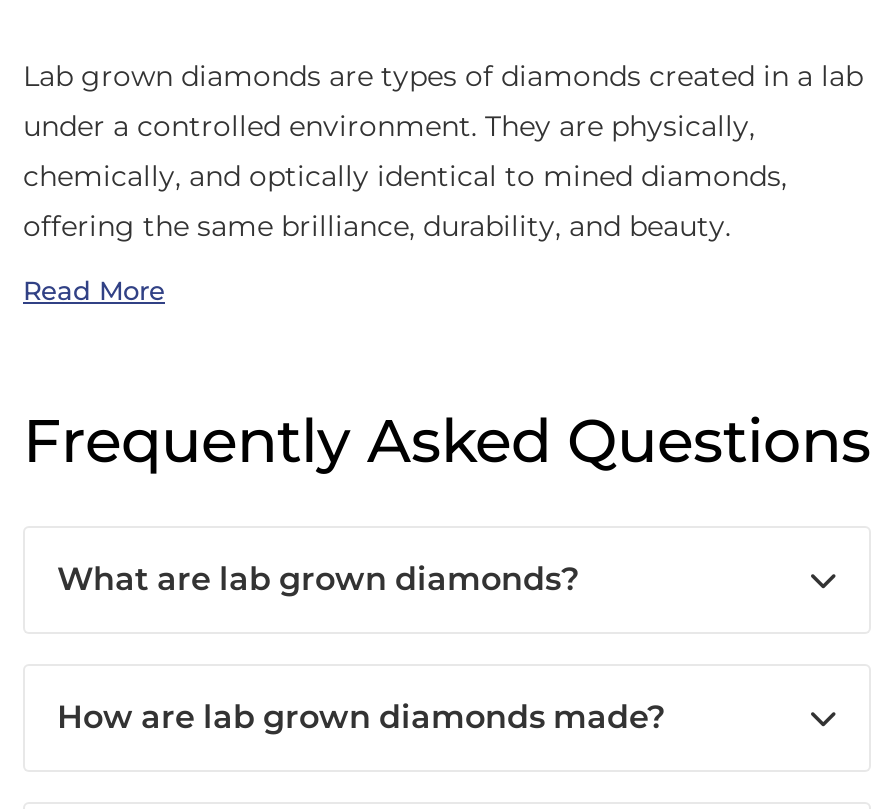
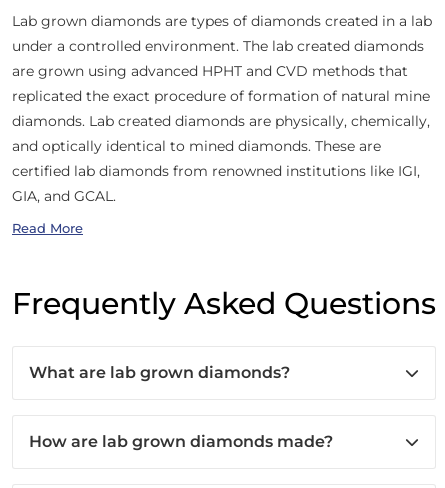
- under a controlled environment. They are physically,
- chemically, and optically identical to mined diamonds,
- offering the same brilliance, durability, and beauty.
+ under a controlled environment. The lab created diamonds
+ are grown using advanced HPHT and CVD methods that
+ replicated the exact procedure of formation of natural mine
+ diamonds. Lab created diamonds are physically, chemically,
+ and optically identical to mined diamonds. These are
+ certified lab diamonds from renowned institutions like IGI,
+ GIA, and GCAL.
